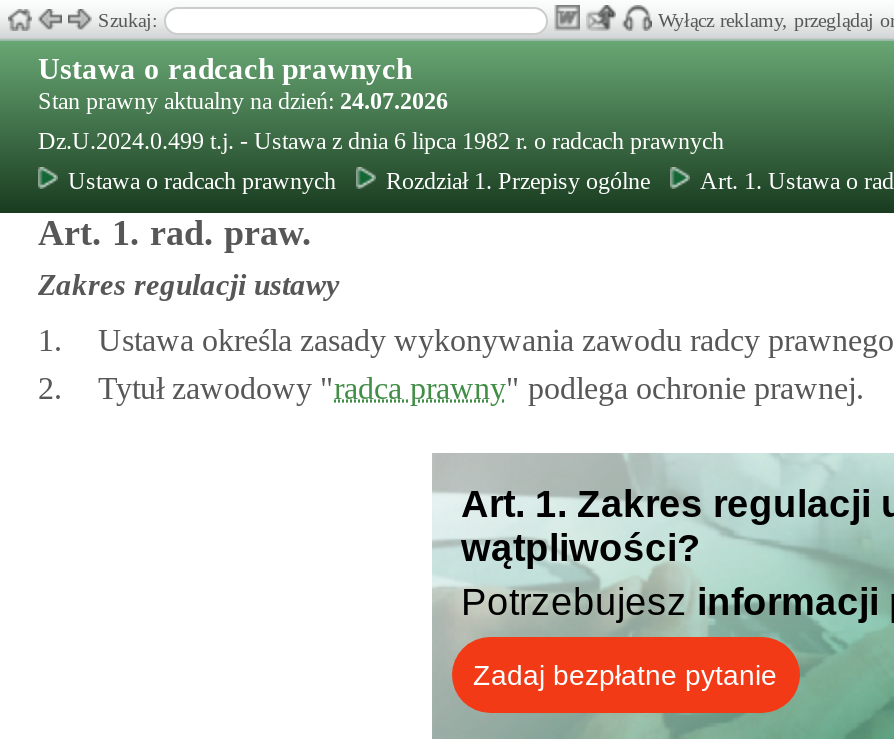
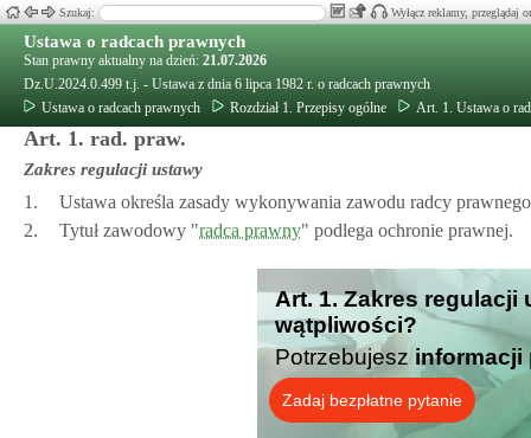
- Stan prawny aktualny na dzień: 24.07.2026
+ Stan prawny aktualny na dzień: 21.07.2026
